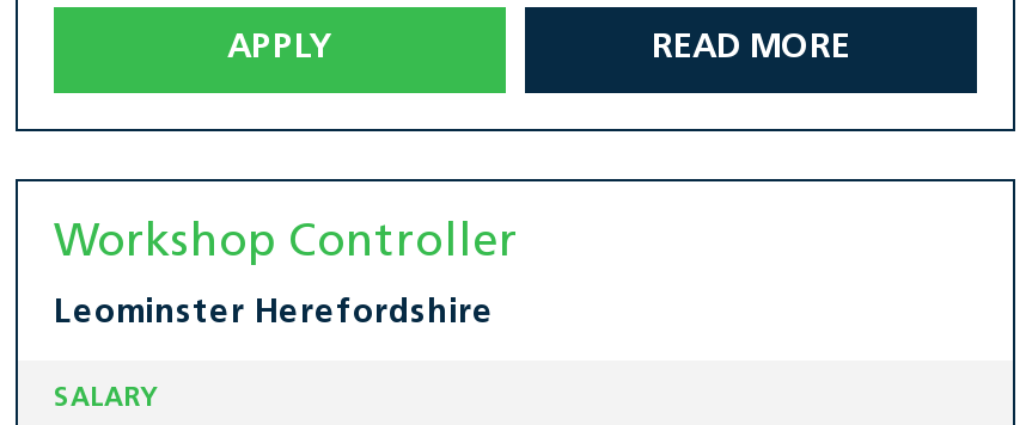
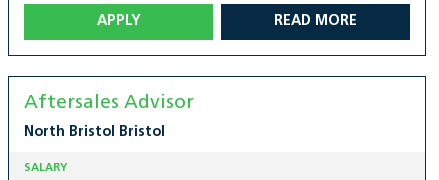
- Workshop Controller
+ Aftersales Advisor

- Leominster Herefordshire
+ North Bristol Bristol
